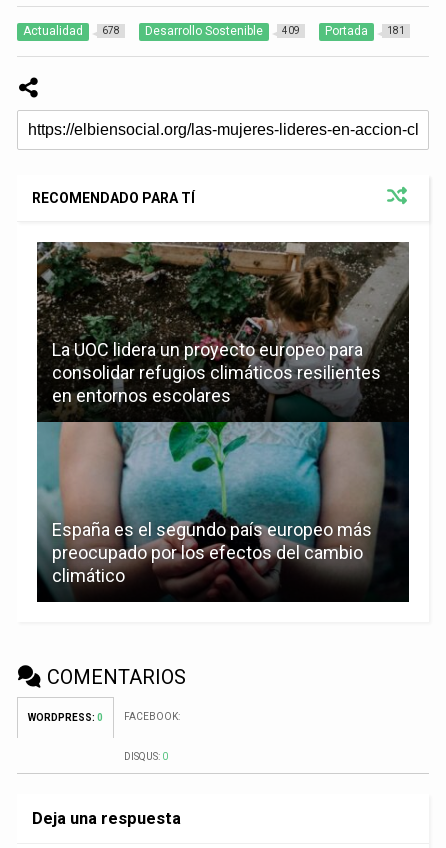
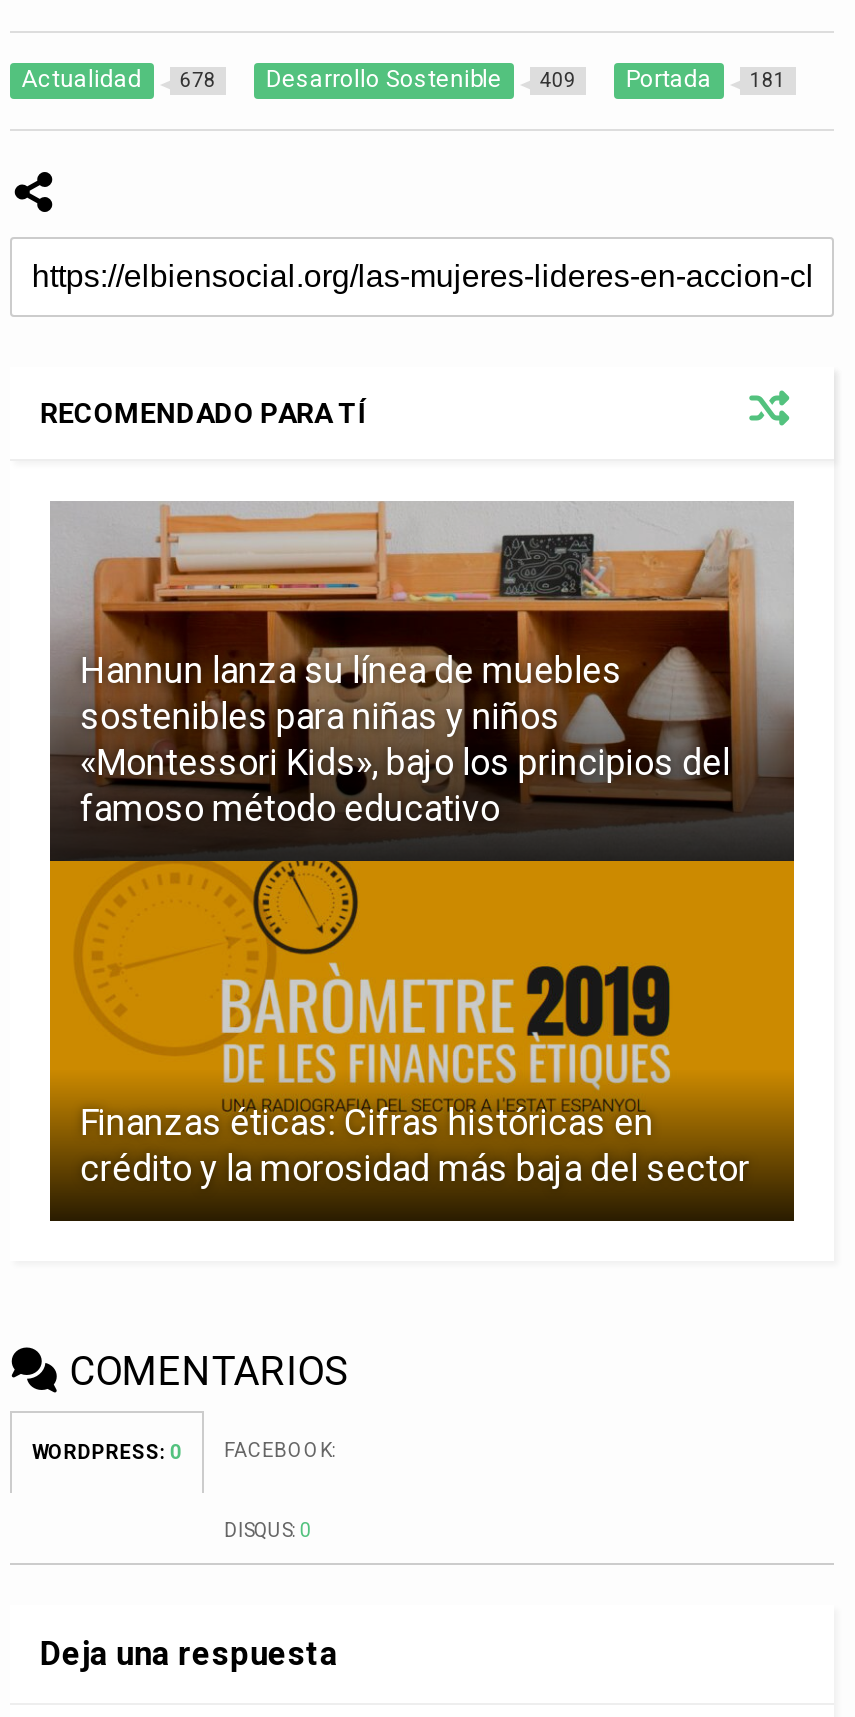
- [image]
- La UOC lidera un proyecto europeo para
- consolidar refugios climáticos resilientes
- en entornos escolares
+ [image]
+ Hannun lanza su línea de muebles
+ sostenibles para niñas y niños
+ «Montessori Kids», bajo los principios del
+ famoso método educativo

- España es el segundo país europeo más
- preocupado por los efectos del cambio
- climático
+ Finanzas éticas: Cifras históricas en
+ crédito y la morosidad más baja del sector
